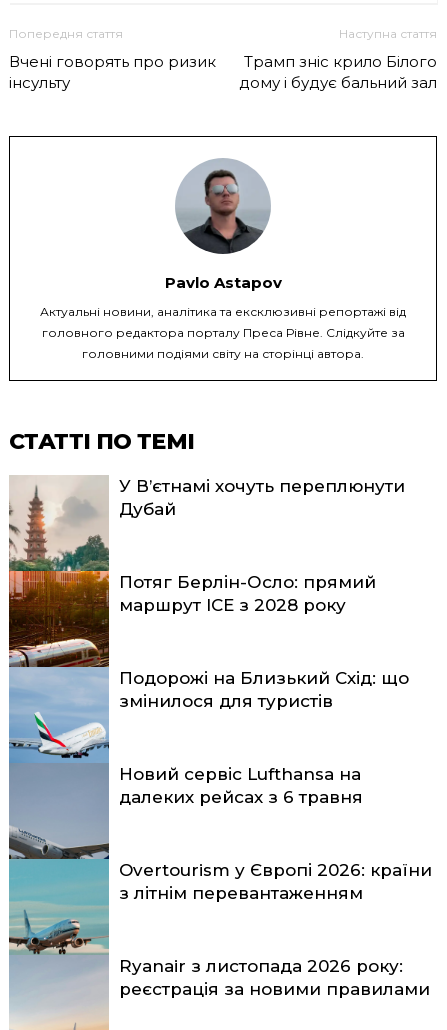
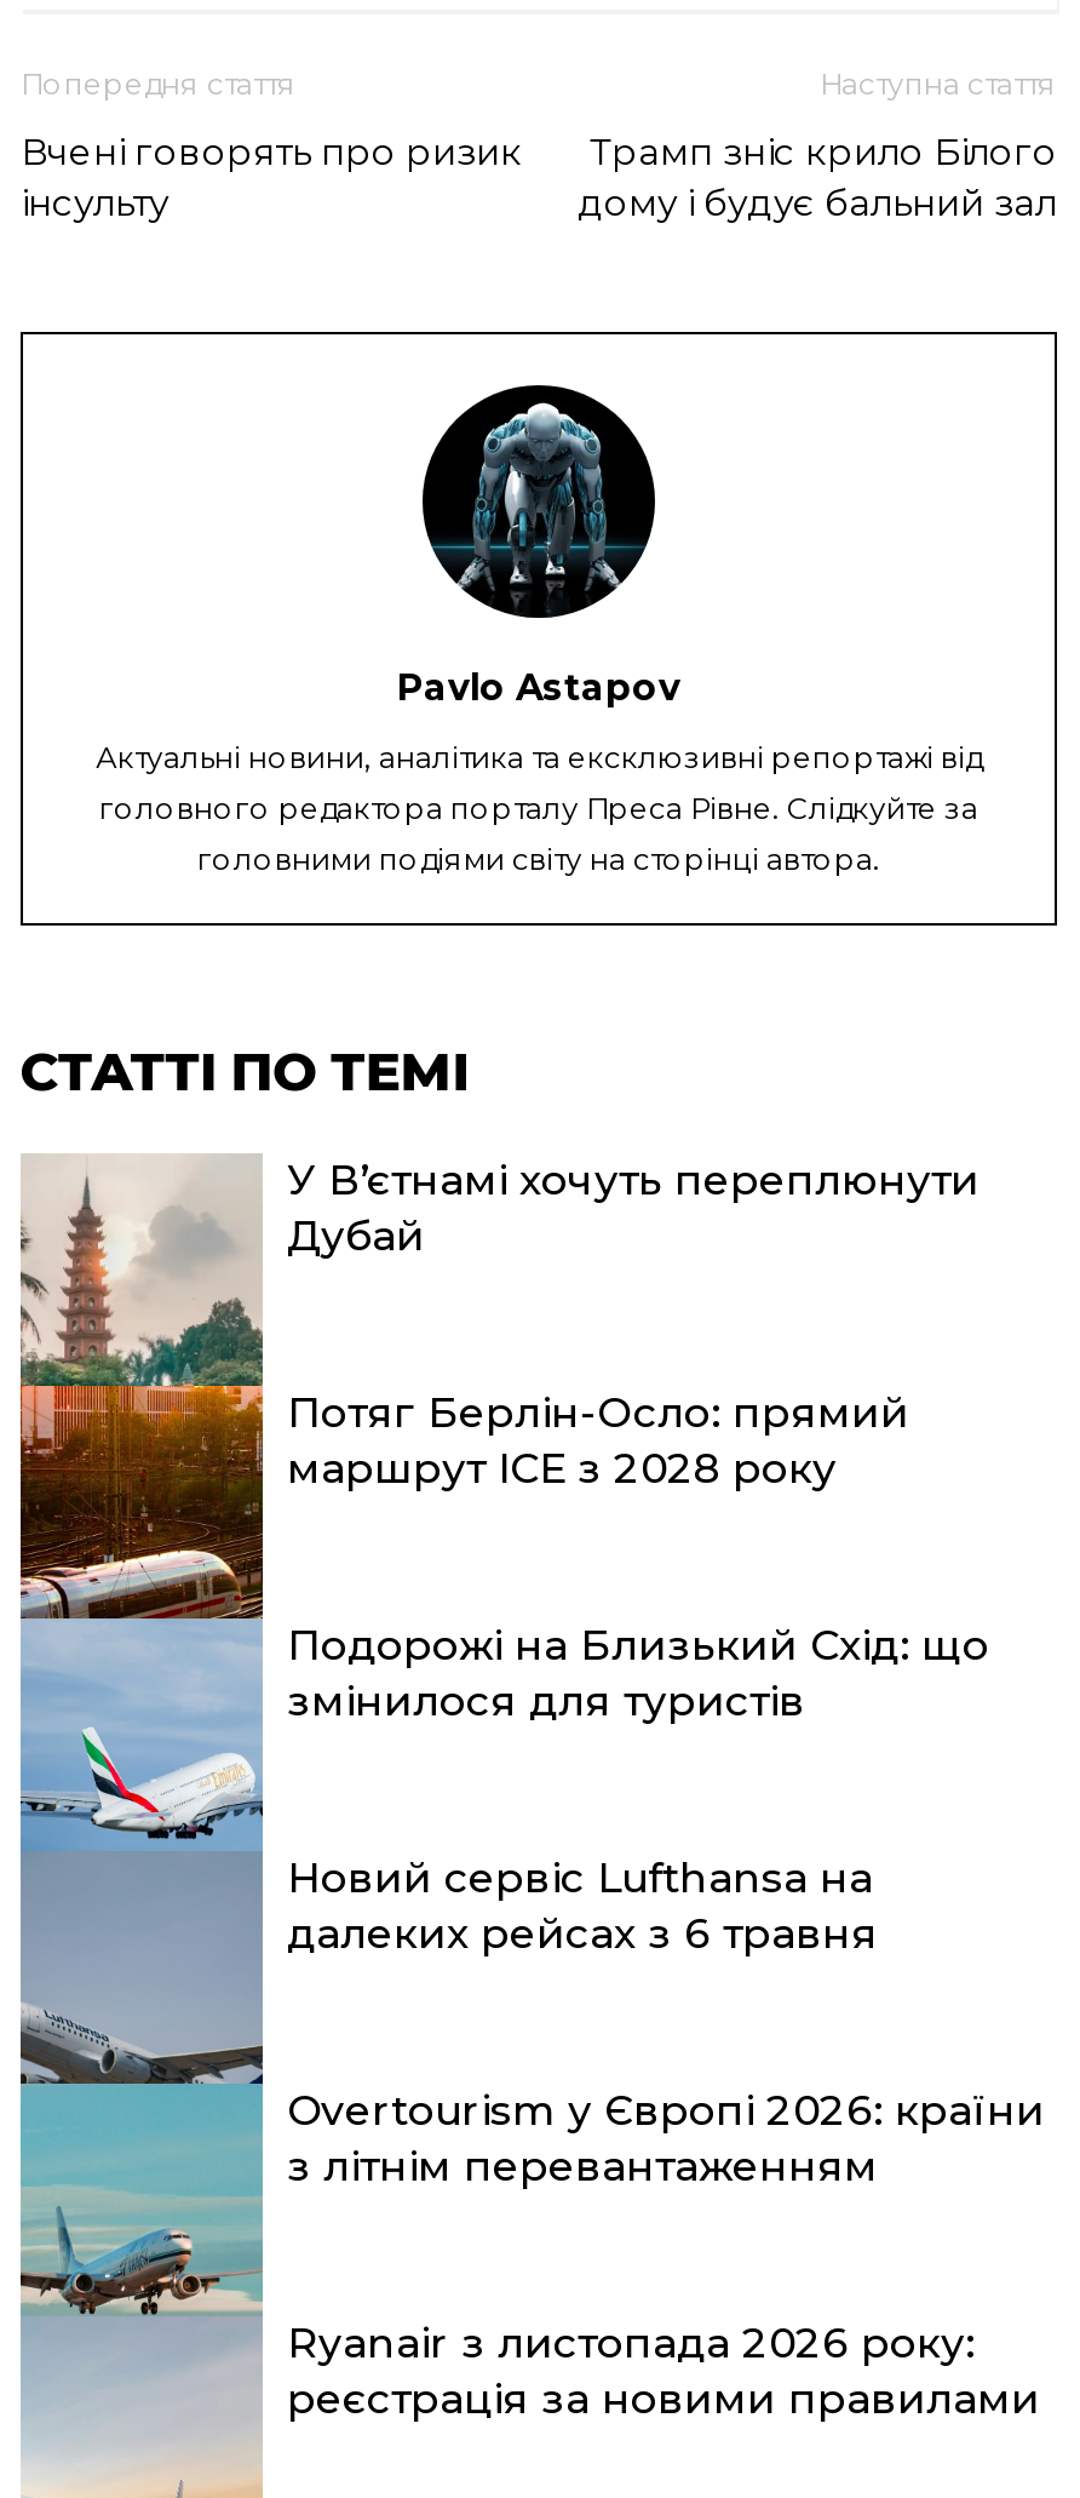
- [image]
+ [image]
